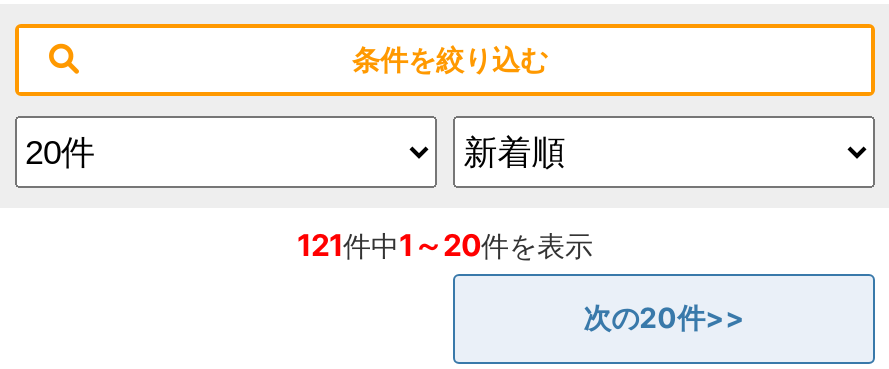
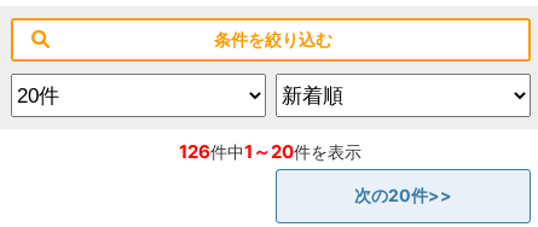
- 121件中1～20件を表示
+ 126件中1～20件を表示
